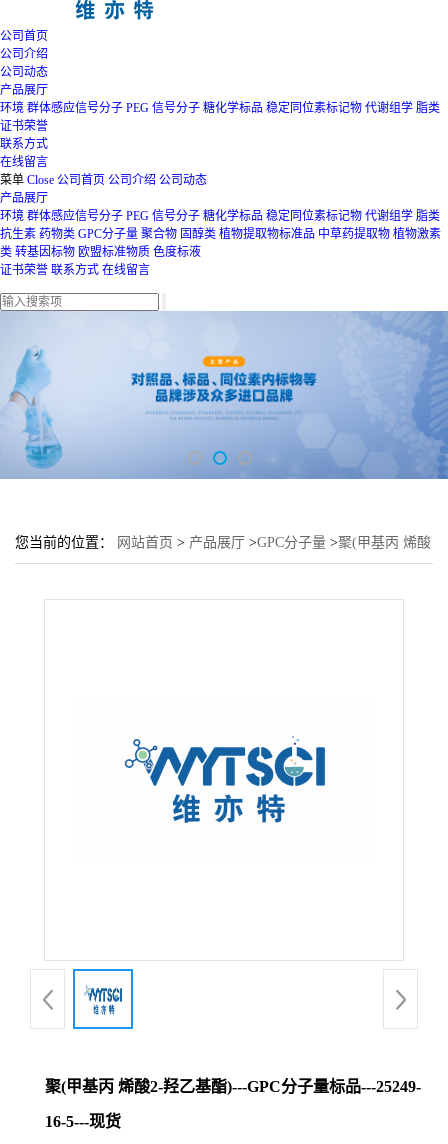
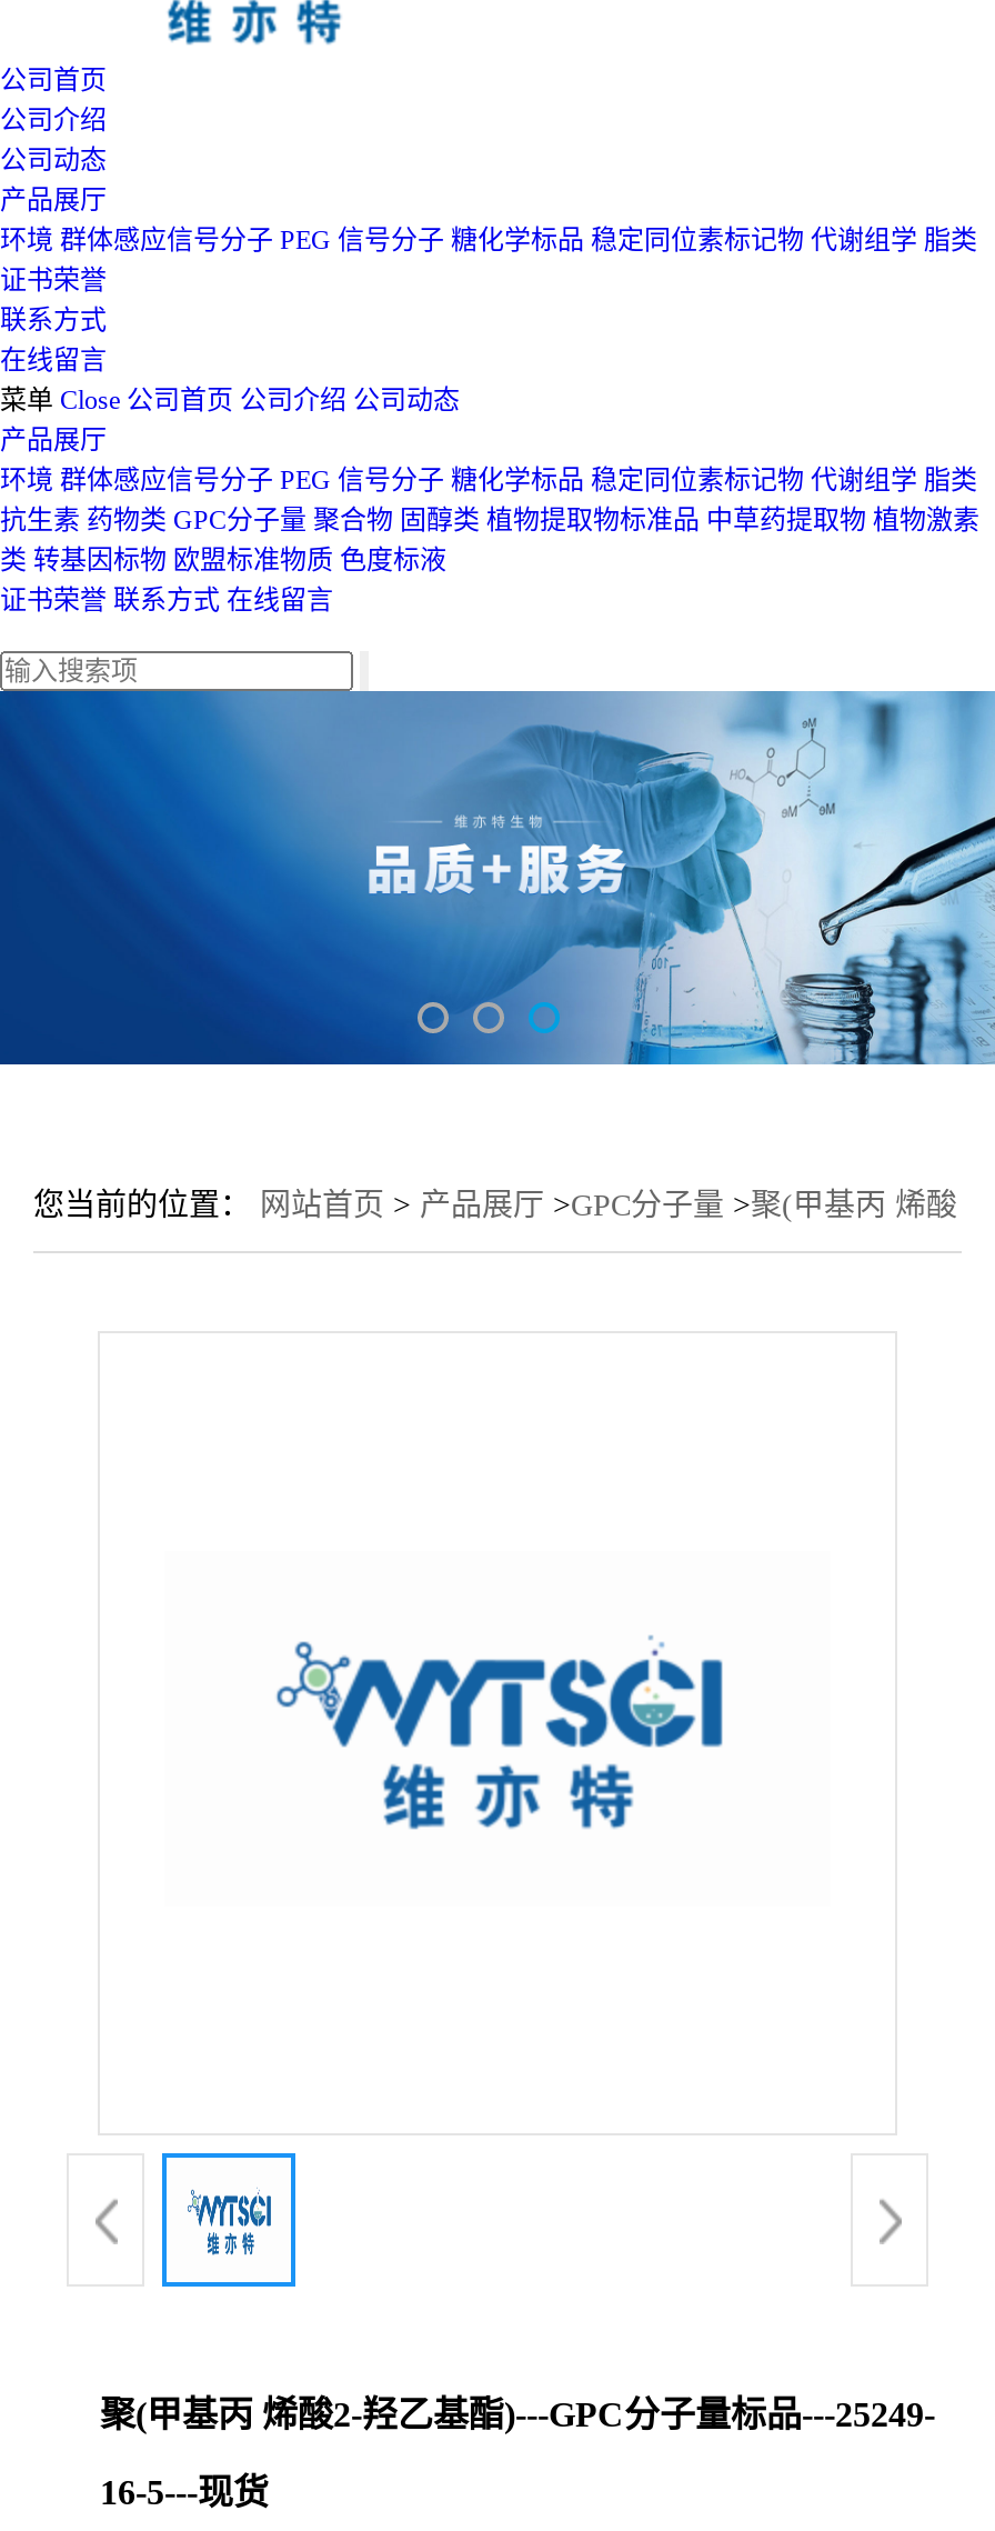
- [image]
+ [image]
